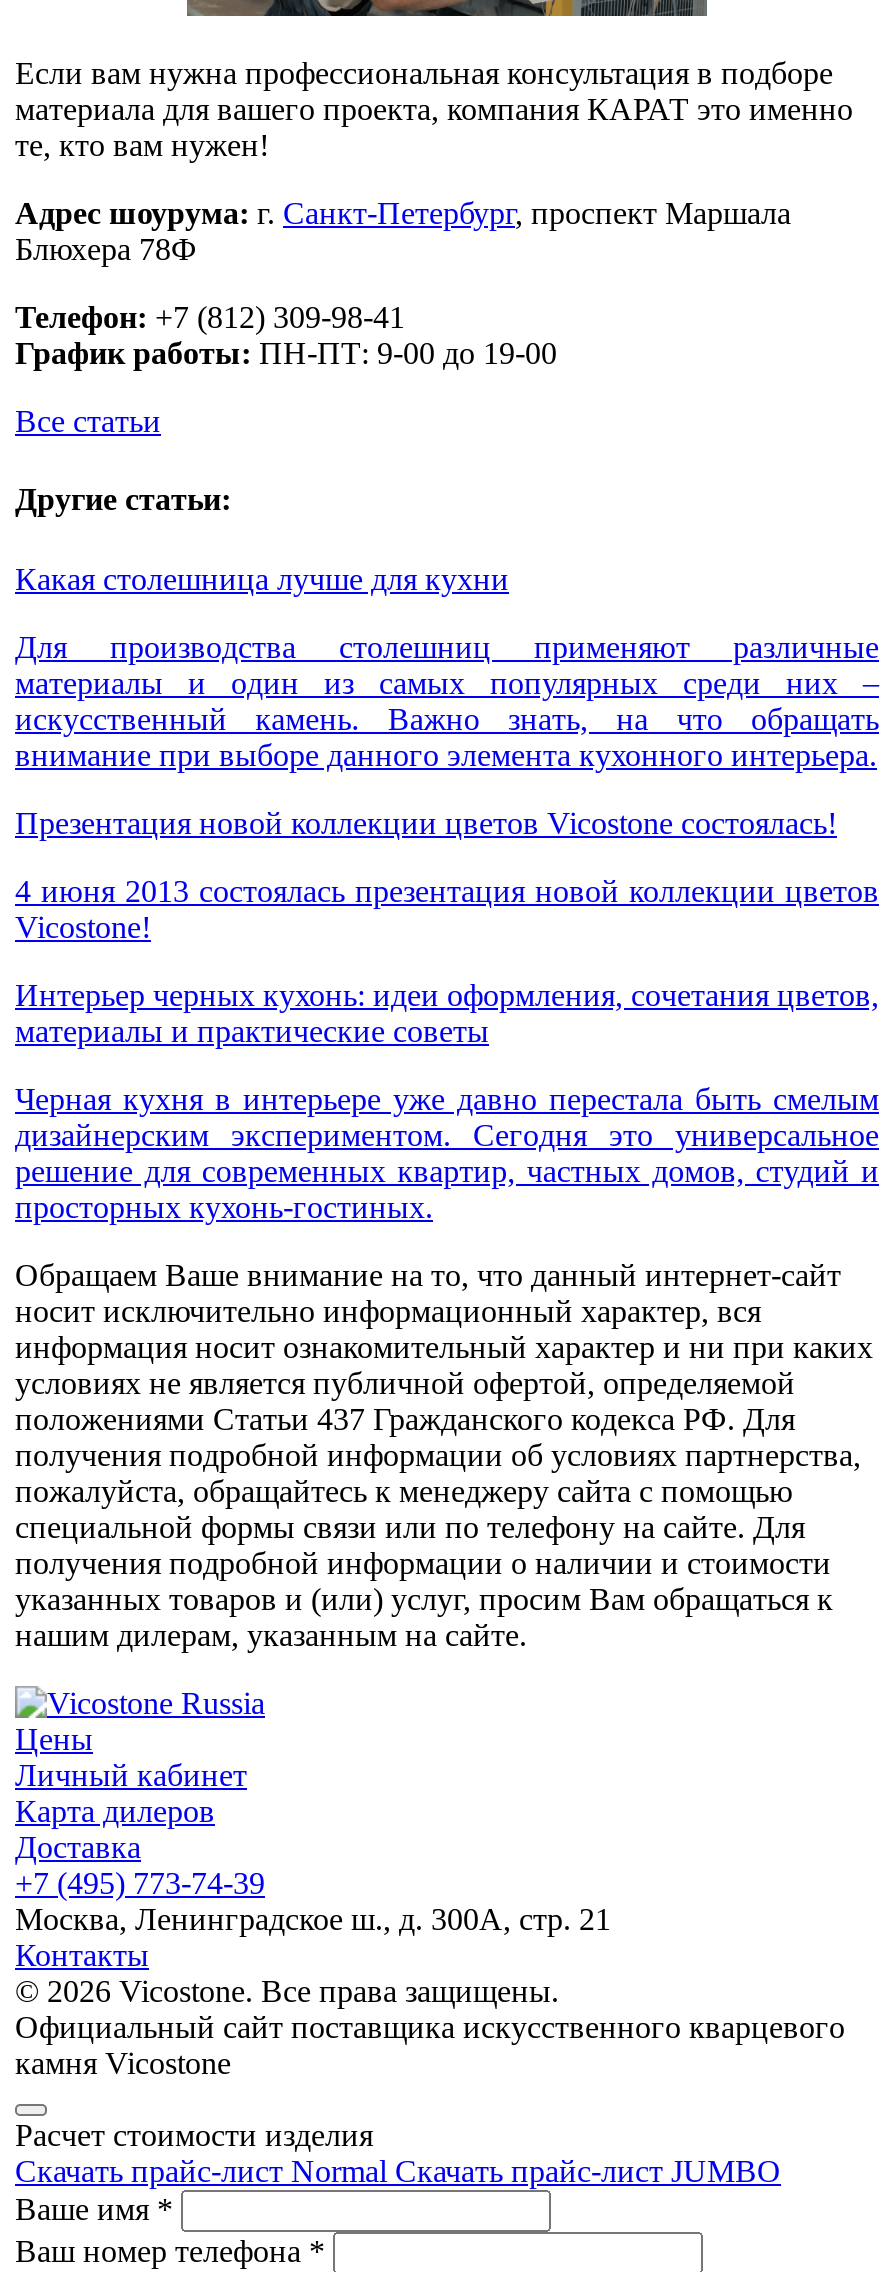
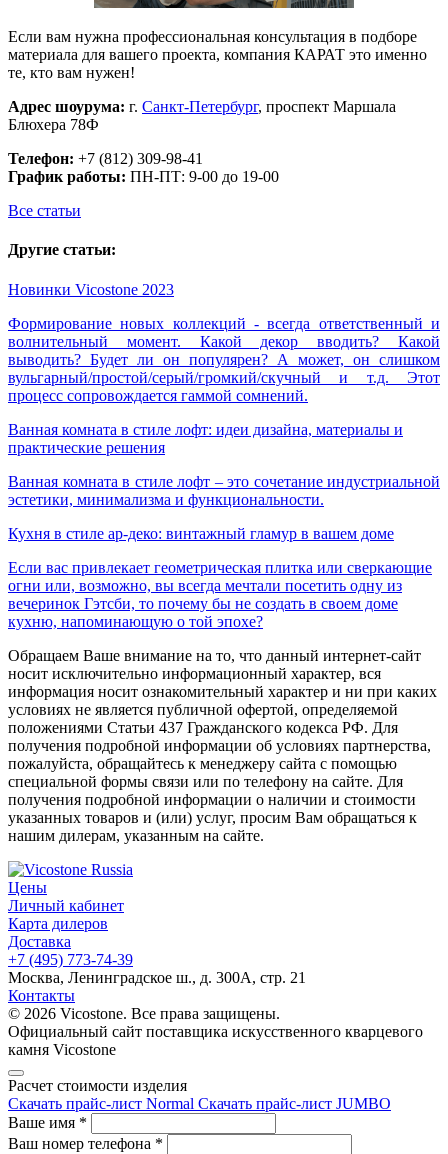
- Какая столешница лучше для кухни
+ Новинки Vicostone 2023

- Для производства столешниц применяют различные
- материалы и один из самых популярных среди них –
- искусственный камень. Важно знать, на что обращать
- внимание при выборе данного элемента кухонного интерьера.
+ Формирование новых коллекций - всегда ответственный и
+ волнительный момент. Какой декор вводить? Какой
+ выводить? Будет ли он популярен? А может, он слишком
+ вульгарный/простой/серый/громкий/скучный и т.д. Этот
+ процесс сопровождается гаммой сомнений.

- Презентация новой коллекции цветов Vicostone состоялась!
+ Ванная комната в стиле лофт: идеи дизайна, материалы и
+ практические решения

- 4 июня 2013 состоялась презентация новой коллекции цветов
- Vicostone!
+ Ванная комната в стиле лофт – это сочетание индустриальной
+ эстетики, минимализма и функциональности.

- Интерьер черных кухонь: идеи оформления, сочетания цветов,
- материалы и практические советы
+ Кухня в стиле ар-деко: винтажный гламур в вашем доме

- Черная кухня в интерьере уже давно перестала быть смелым
- дизайнерским экспериментом. Сегодня это универсальное
- решение для современных квартир, частных домов, студий и
- просторных кухонь-гостиных.
+ Если вас привлекает геометрическая плитка или сверкающие
+ огни или, возможно, вы всегда мечтали посетить одну из
+ вечеринок Гэтсби, то почему бы не создать в своем доме
+ кухню, напоминающую о той эпохе?
